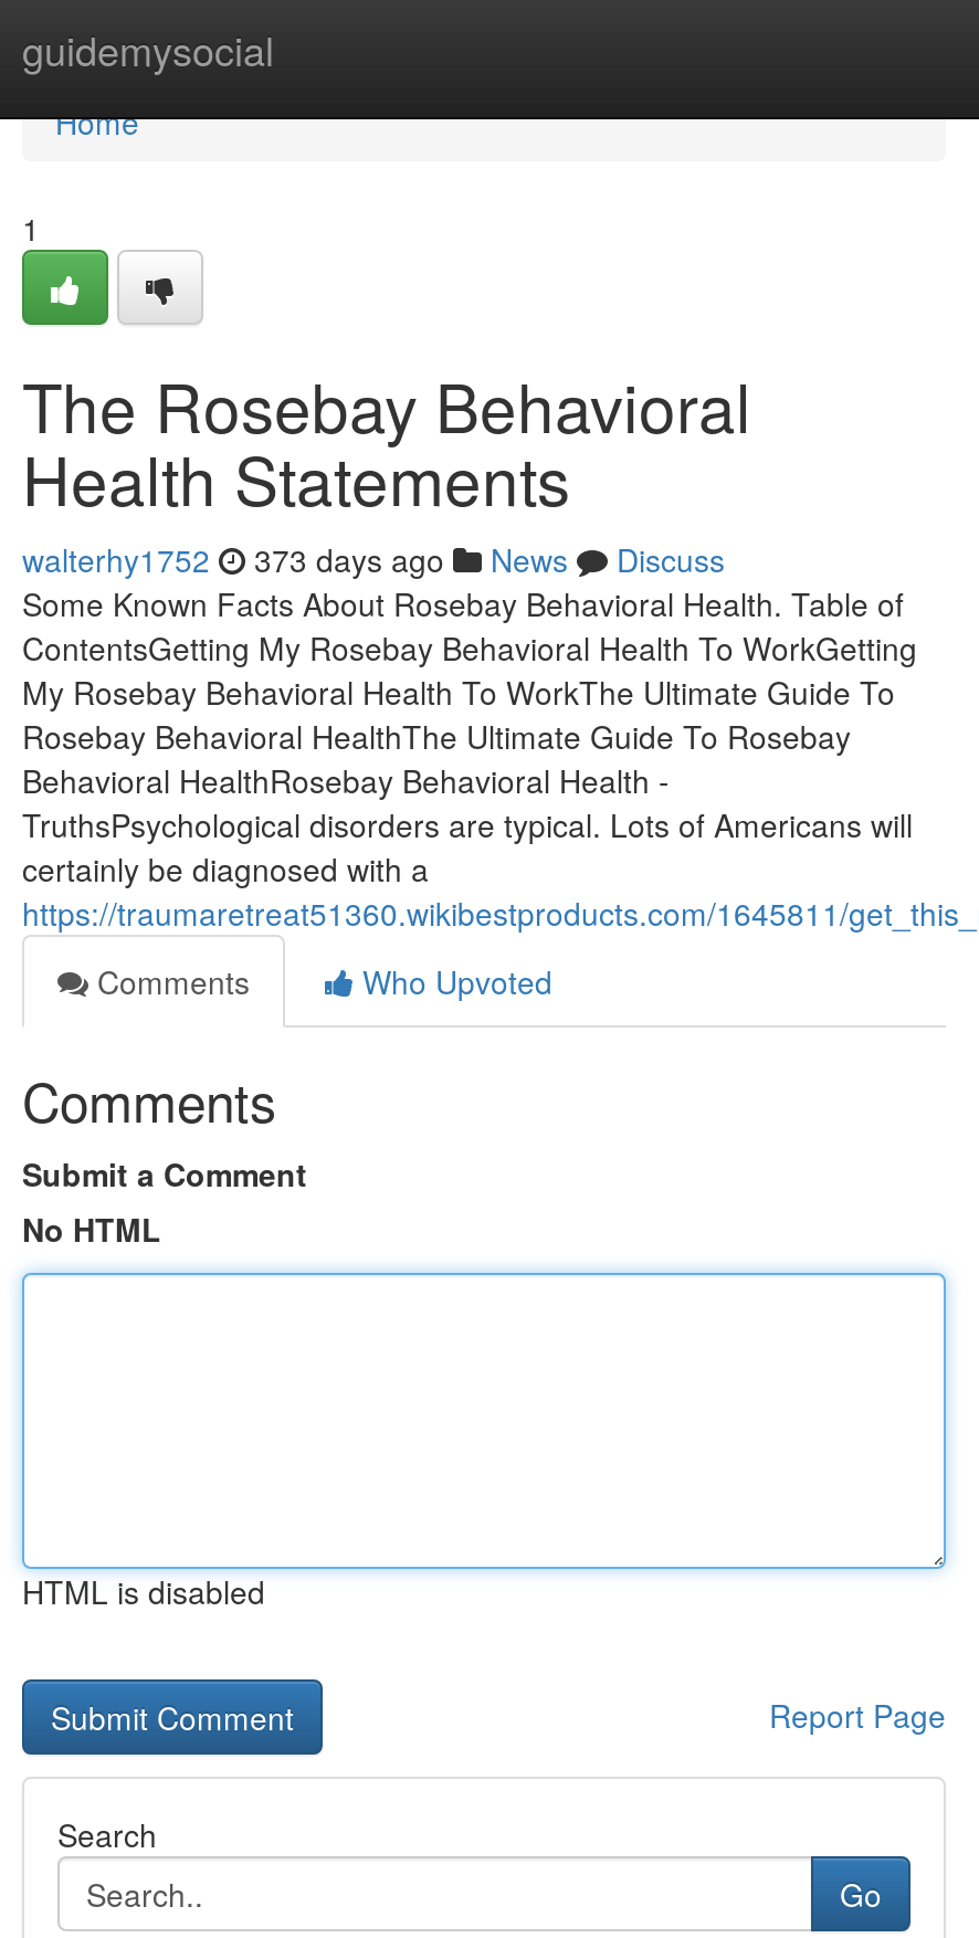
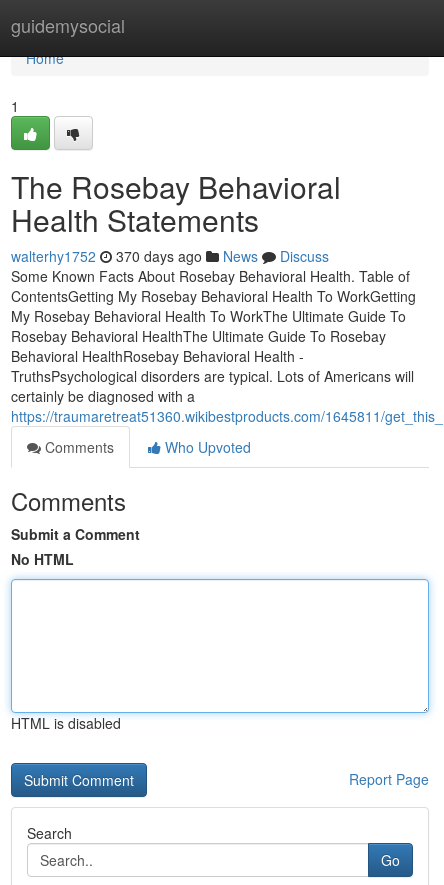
- walterhy1752 373 days ago News Discuss
+ walterhy1752 370 days ago News Discuss
